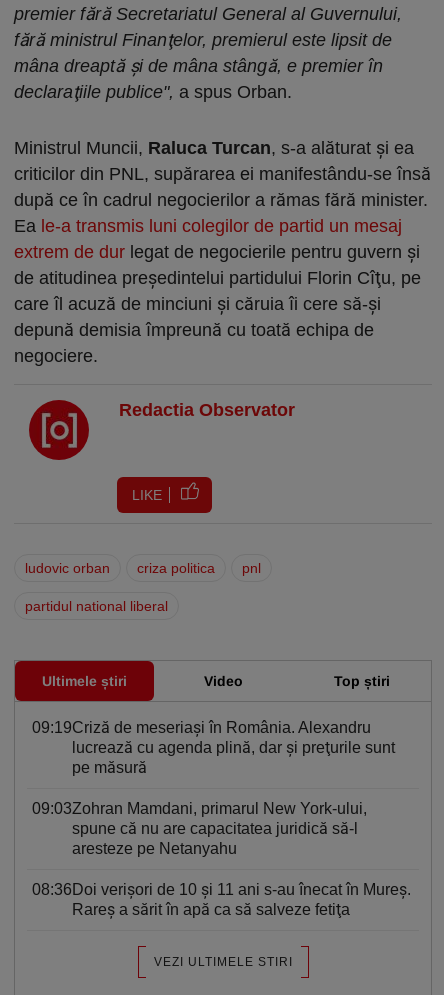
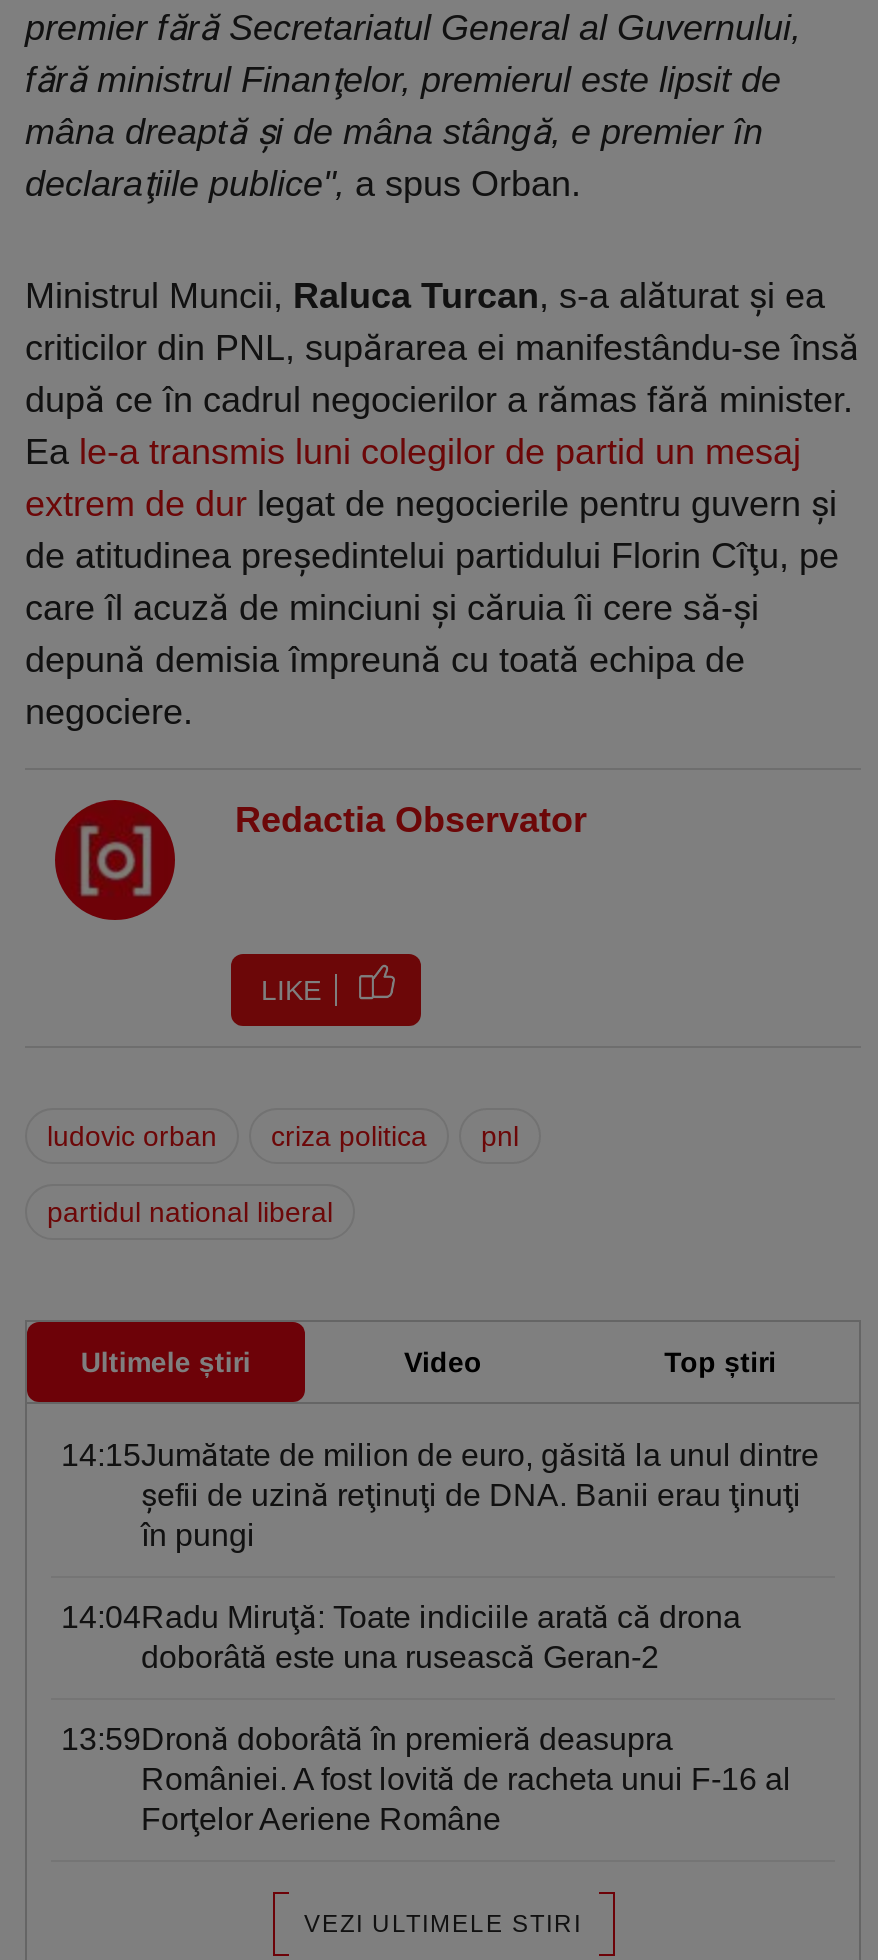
- 09:19Criză de meseriași în România. Alexandru
- lucrează cu agenda plină, dar şi preţurile sunt
- pe măsură
+ 14:15Jumătate de milion de euro, găsită la unul dintre
+ şefii de uzină reţinuţi de DNA. Banii erau ţinuţi
+ în pungi

- 09:03Zohran Mamdani, primarul New York-ului,
- spune că nu are capacitatea juridică să-l
- aresteze pe Netanyahu
+ 14:04Radu Miruţă: Toate indiciile arată că drona
+ doborâtă este una rusească Geran-2

- 08:36Doi verișori de 10 și 11 ani s-au înecat în Mureș.
- Rareș a sărit în apă ca să salveze fetiţa
+ 13:59Dronă doborâtă în premieră deasupra
+ României. A fost lovită de racheta unui F-16 al
+ Forţelor Aeriene Române
